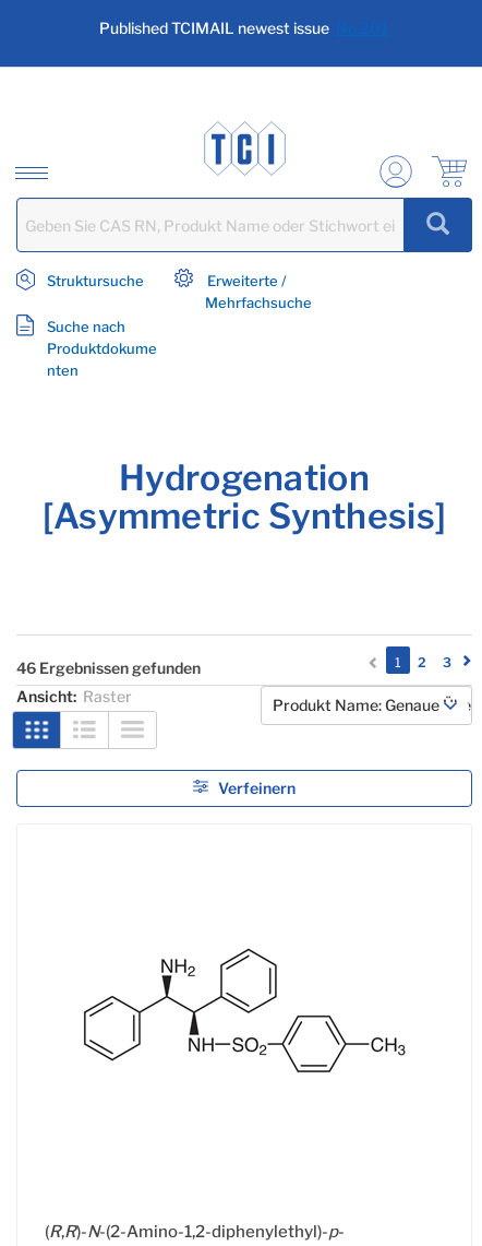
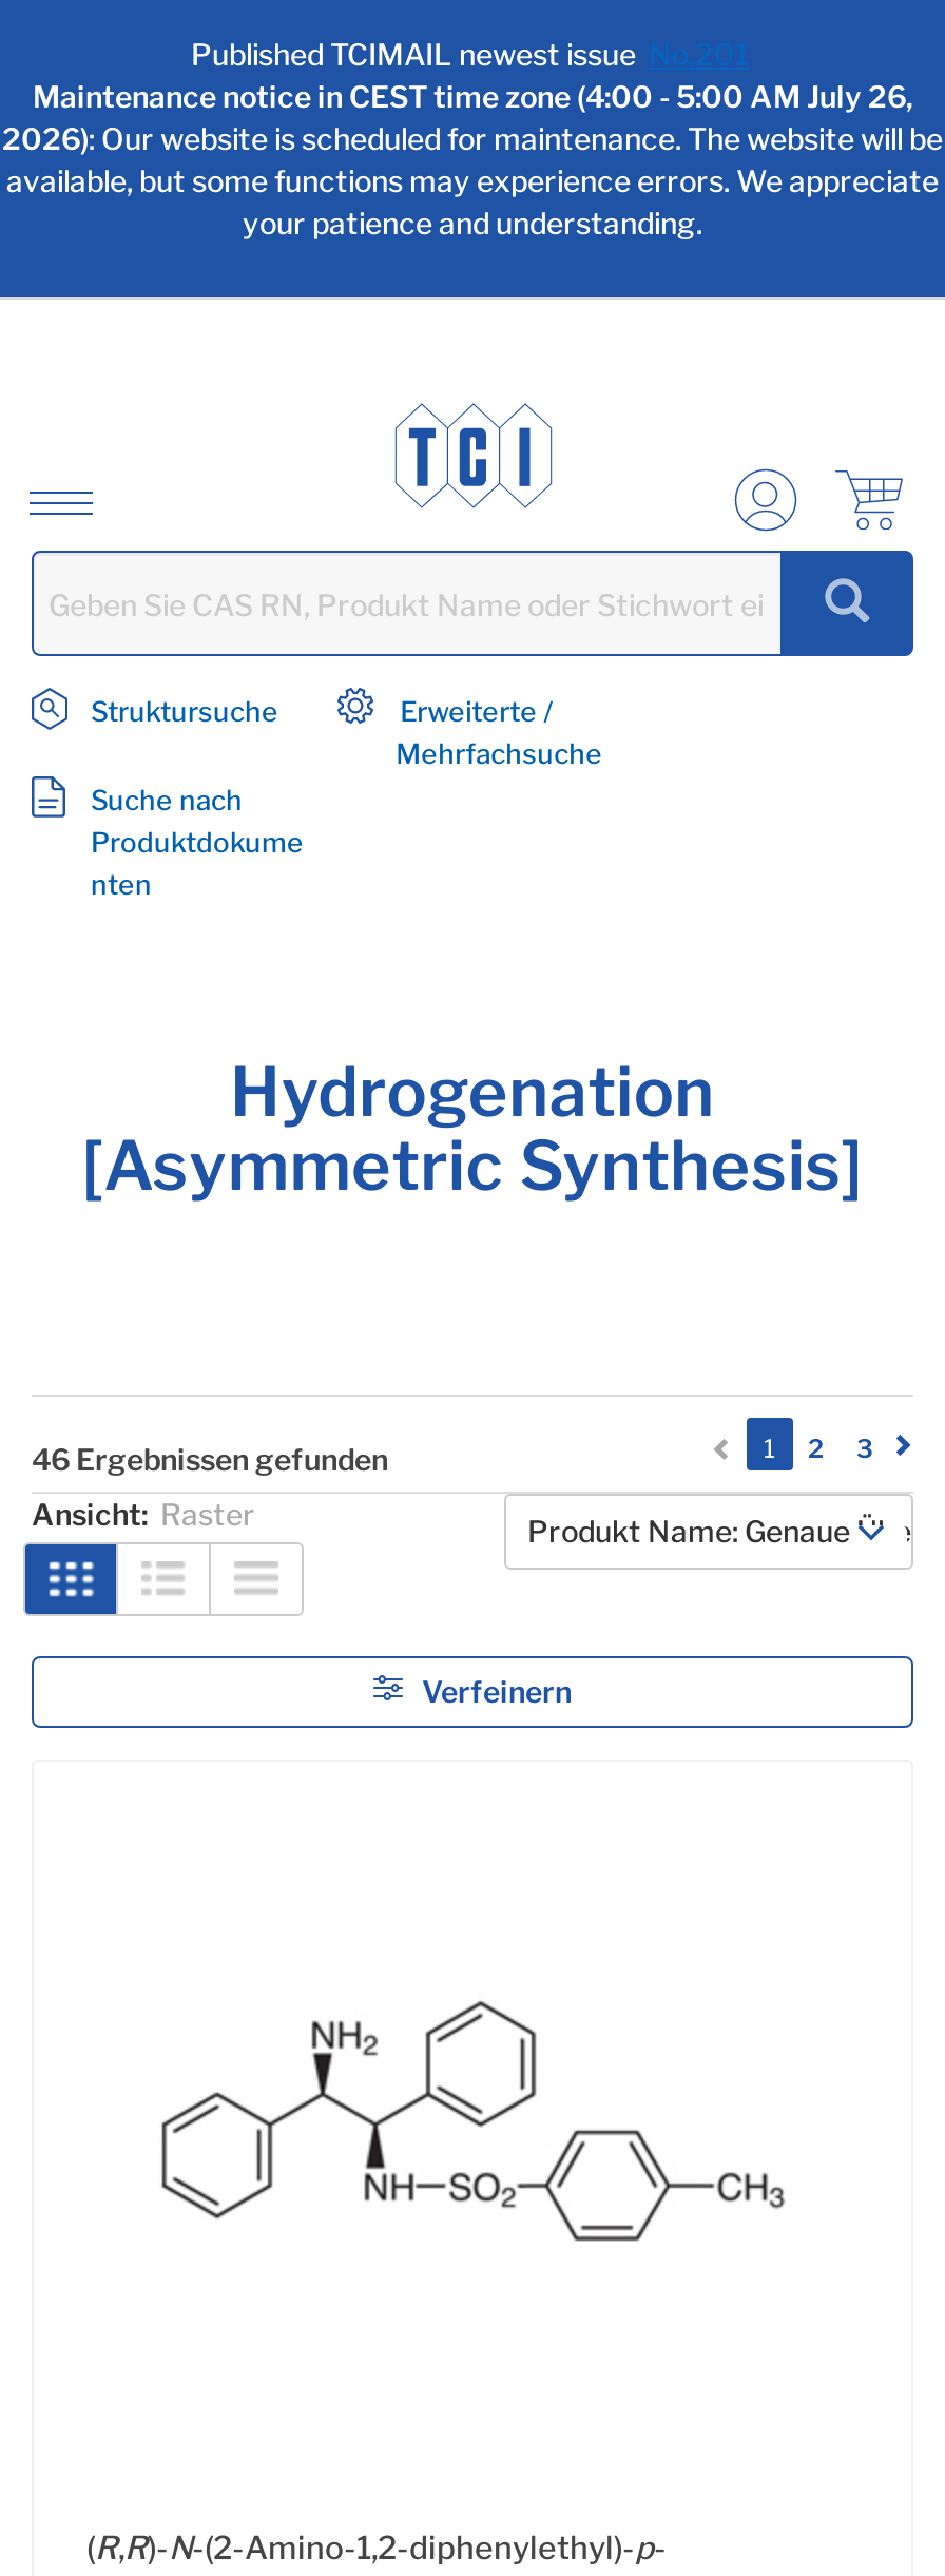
+ Maintenance notice in CEST time zone (4:00 - 5:00 AM July 26,
+ 2026): Our website is scheduled for maintenance. The website will be
+ available, but some functions may experience errors. We appreciate
+ your patience and understanding.
